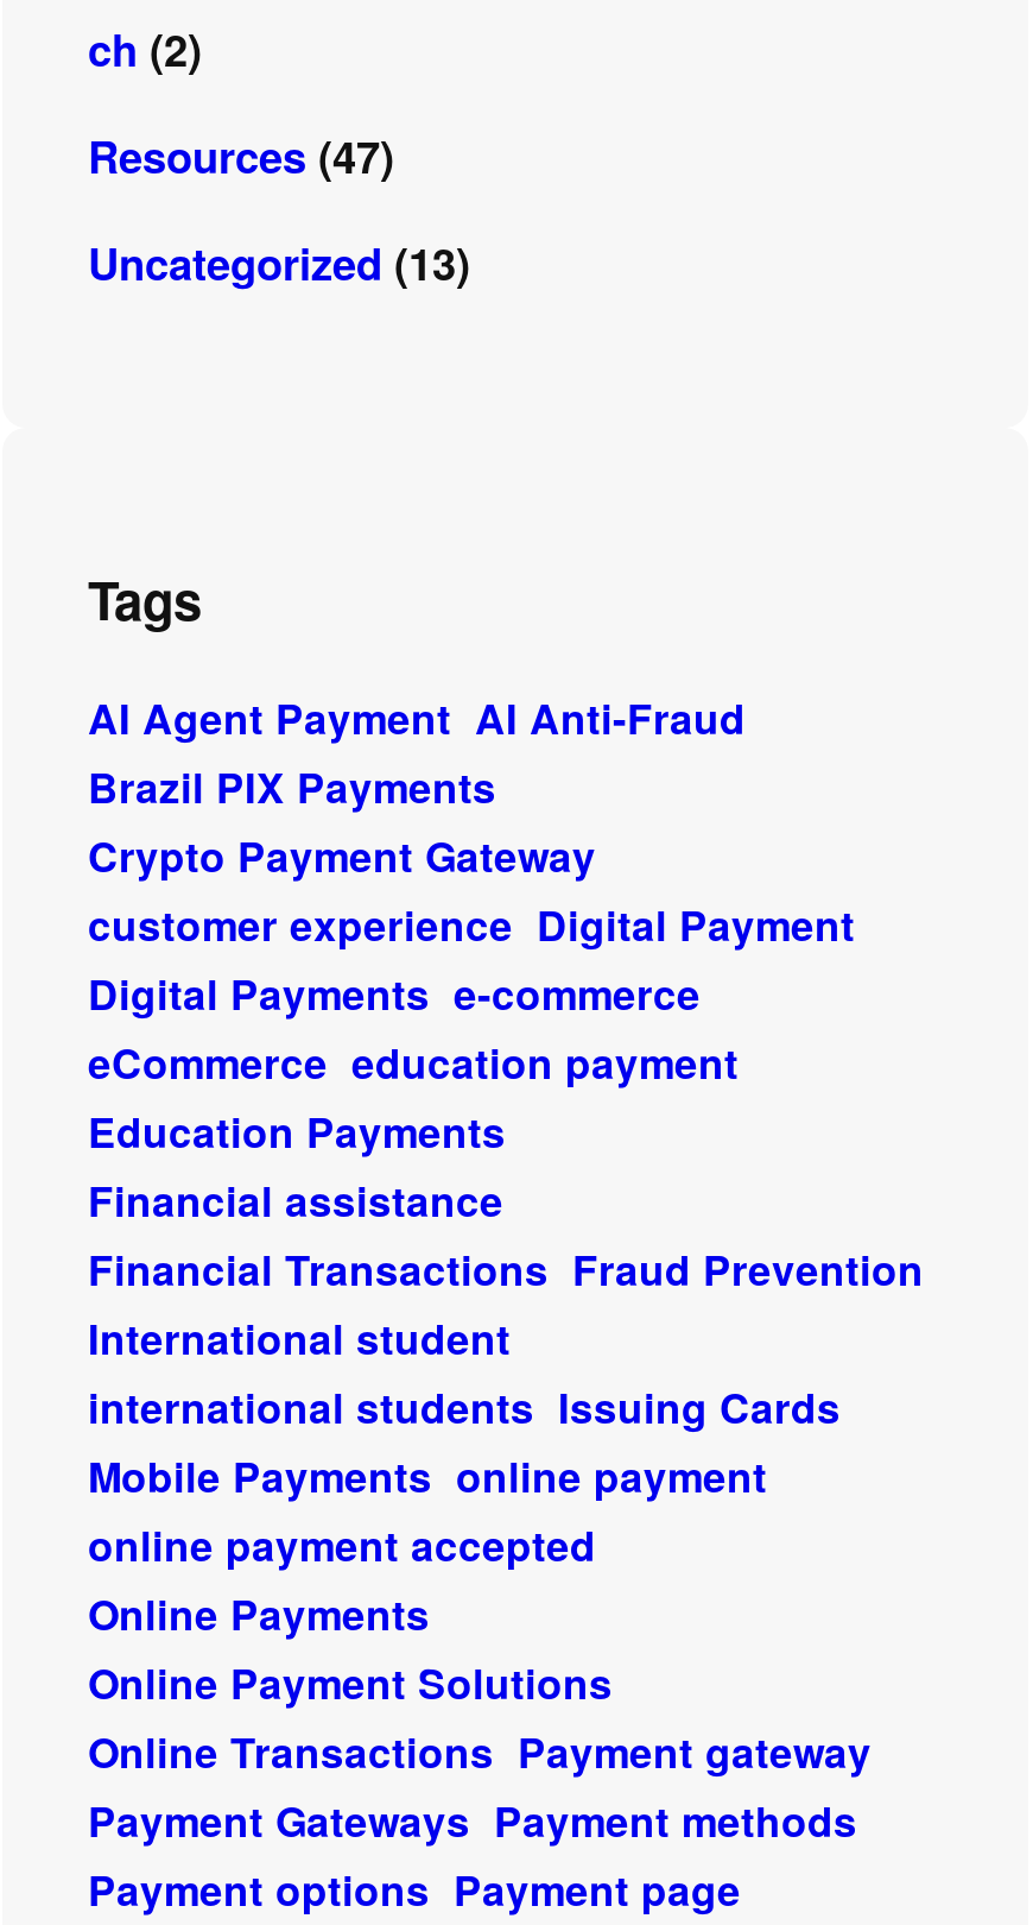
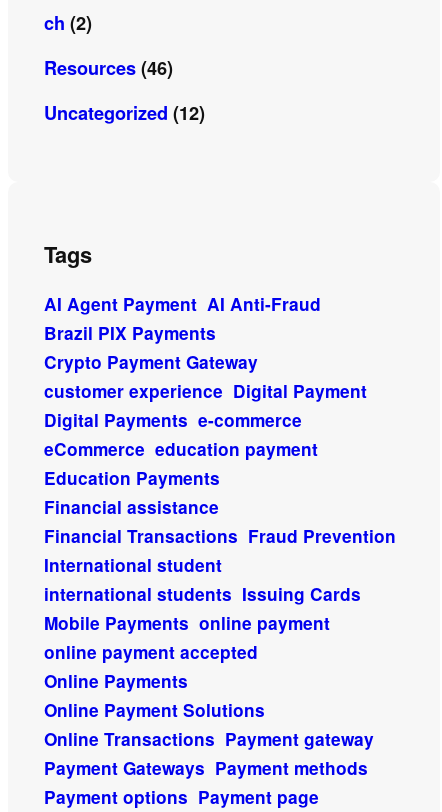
- Resources (47)
+ Resources (46)

- Uncategorized (13)
+ Uncategorized (12)
